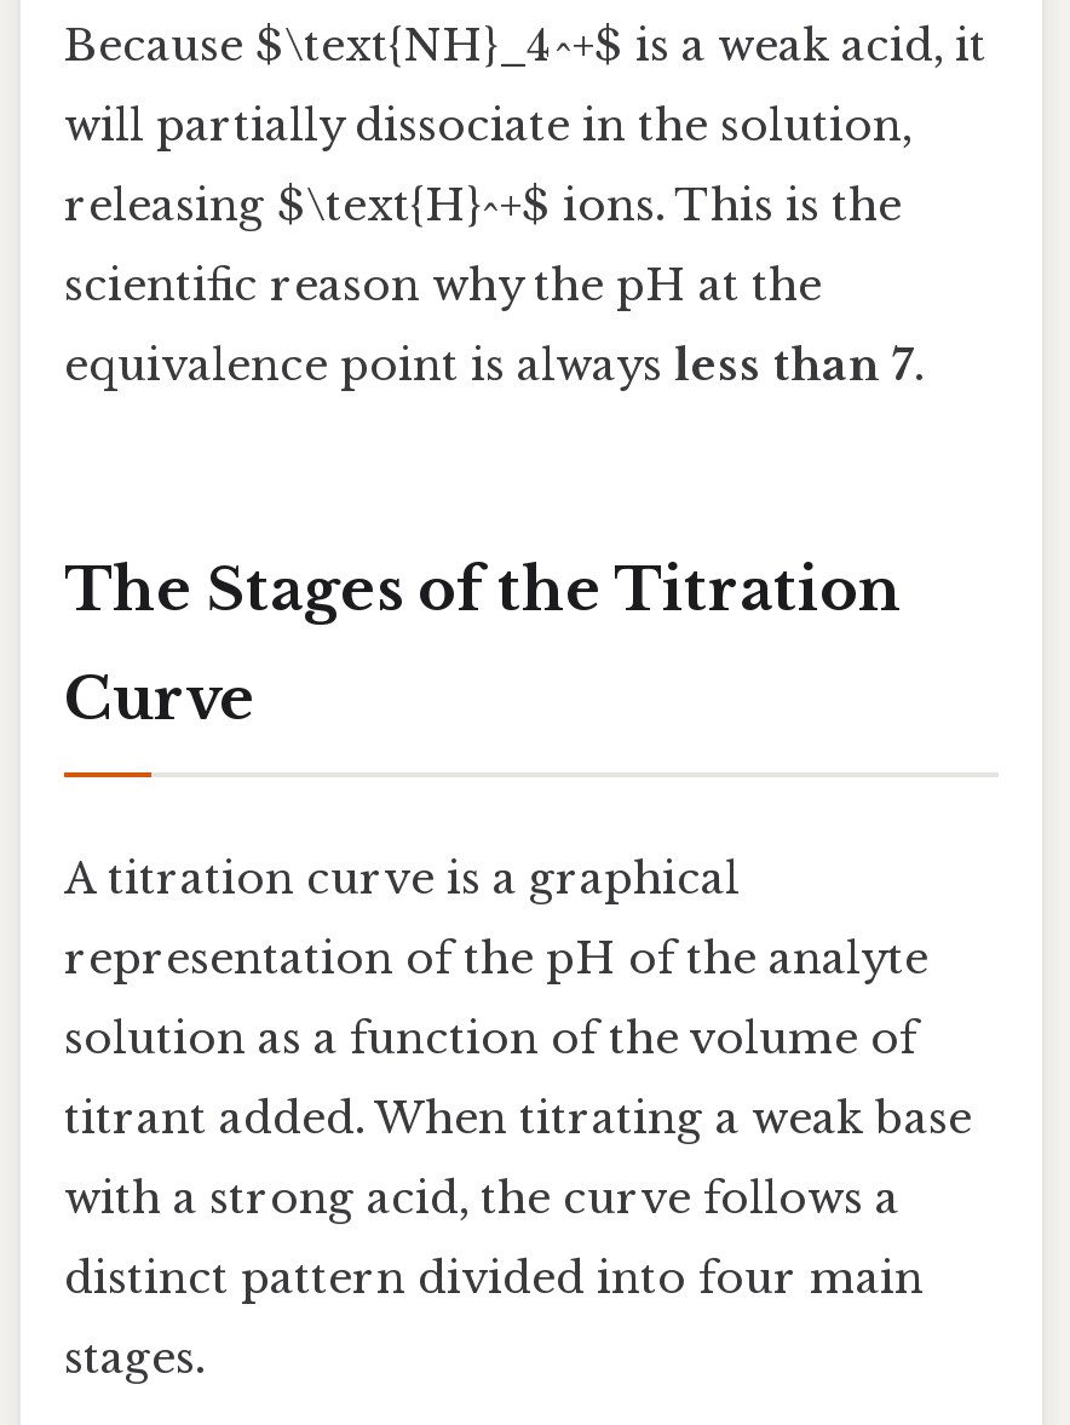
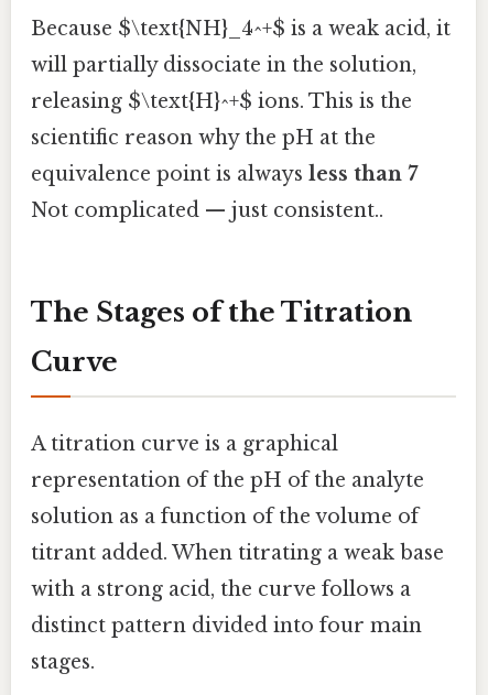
- equivalence point is always less than 7.
+ equivalence point is always less than 7
+ Not complicated — just consistent..
